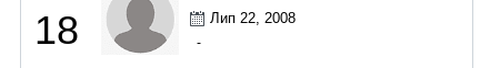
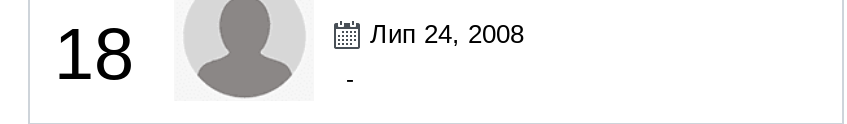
- Лип 22, 2008
+ Лип 24, 2008
